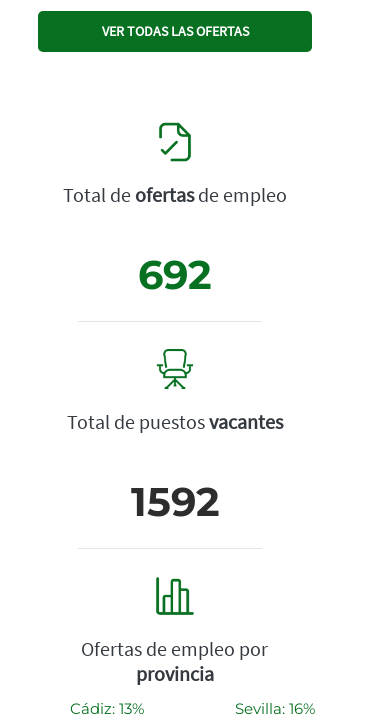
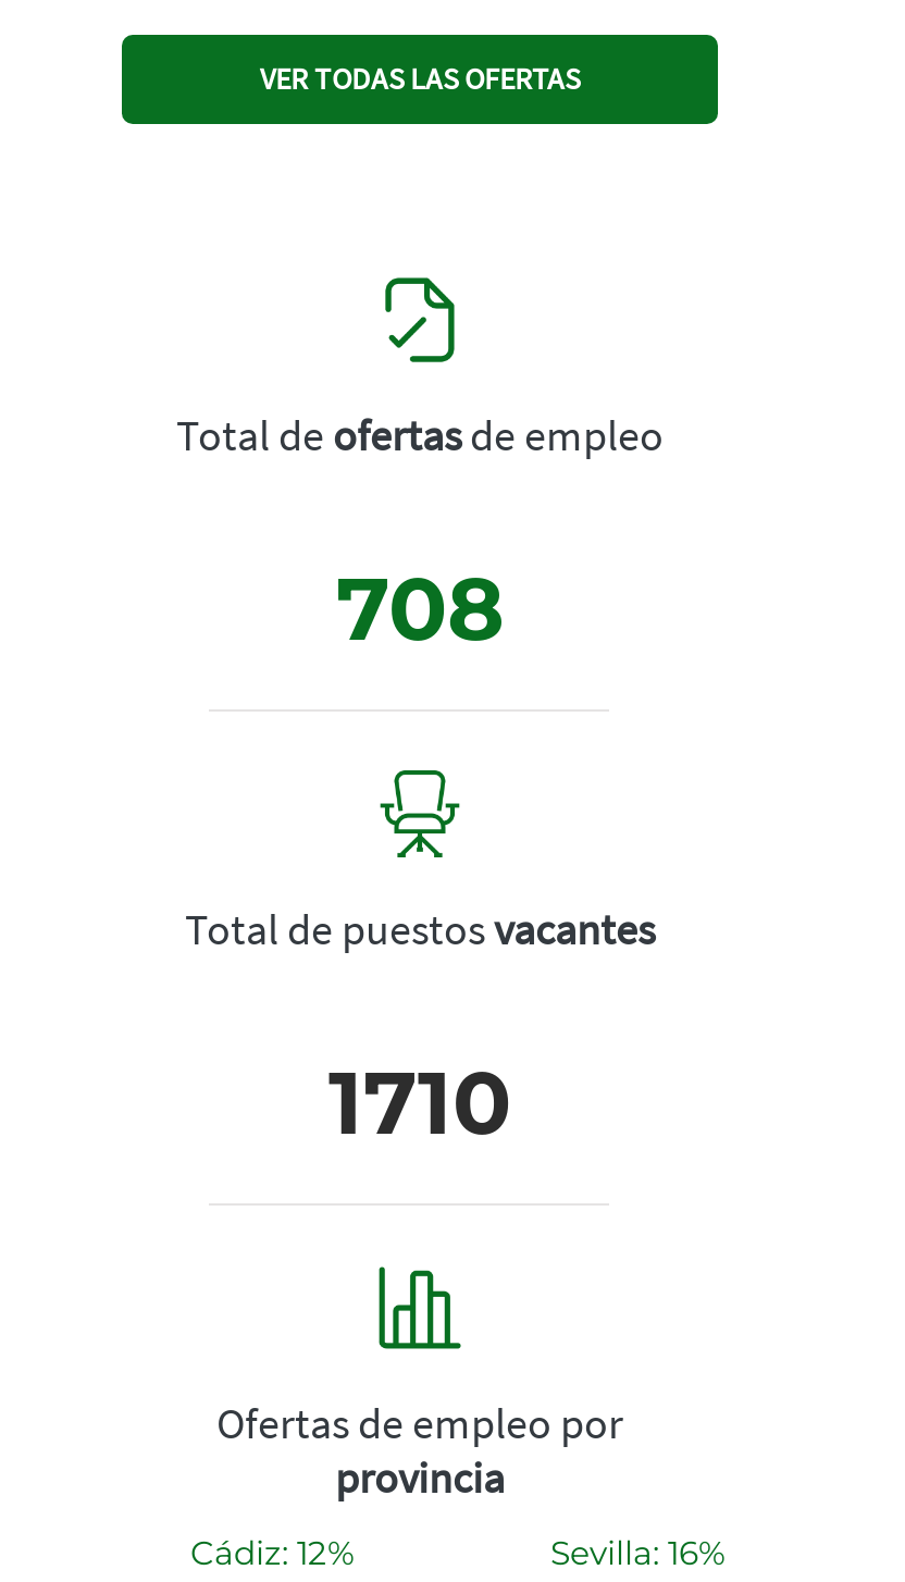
- 692
+ 708

- 1592
+ 1710

- Cádiz: 13%
+ Cádiz: 12%
